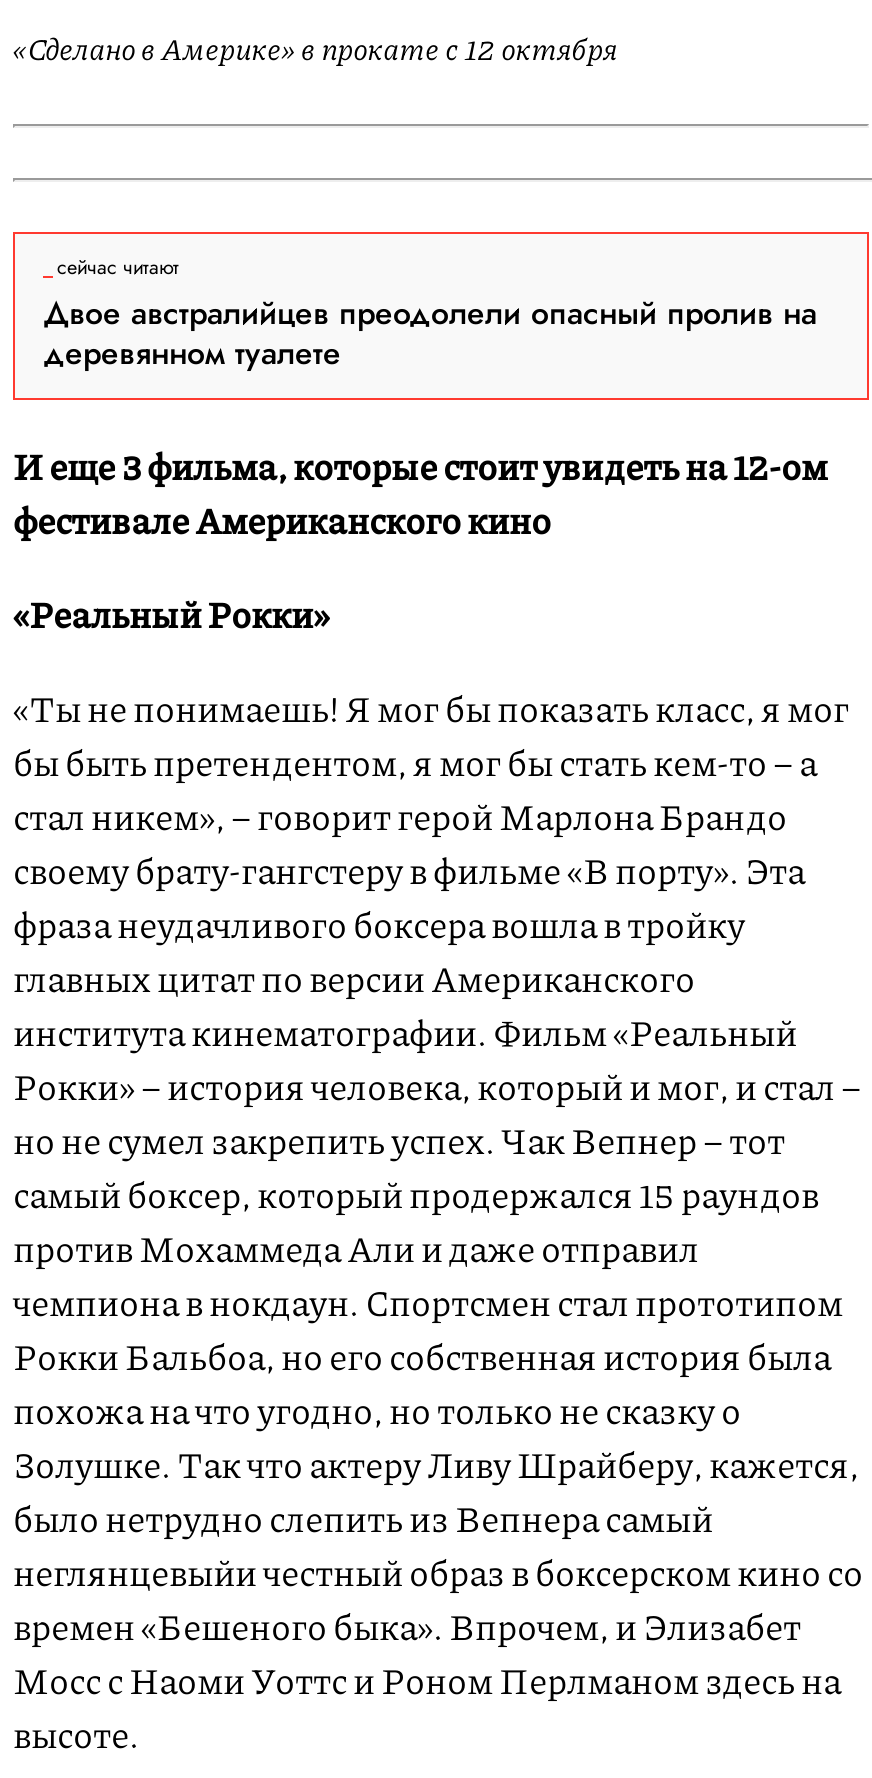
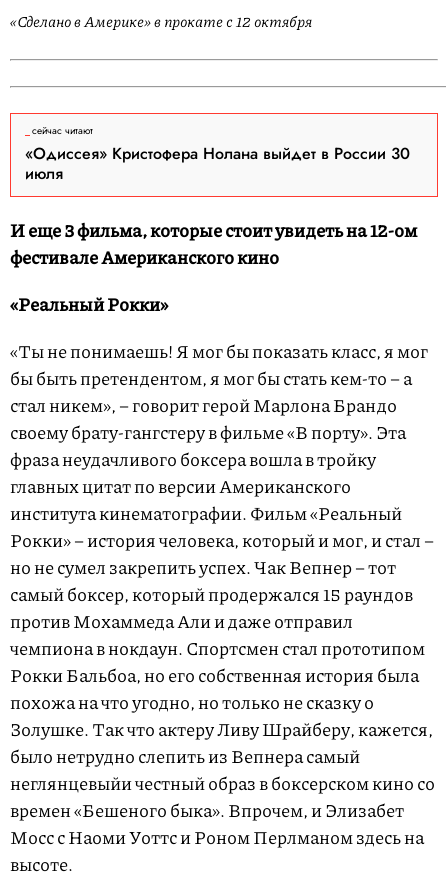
- Двое австралийцев преодолели опасный пролив на
- деревянном туалете
+ «Одиссея» Кристофера Нолана выйдет в России 30
+ июля
